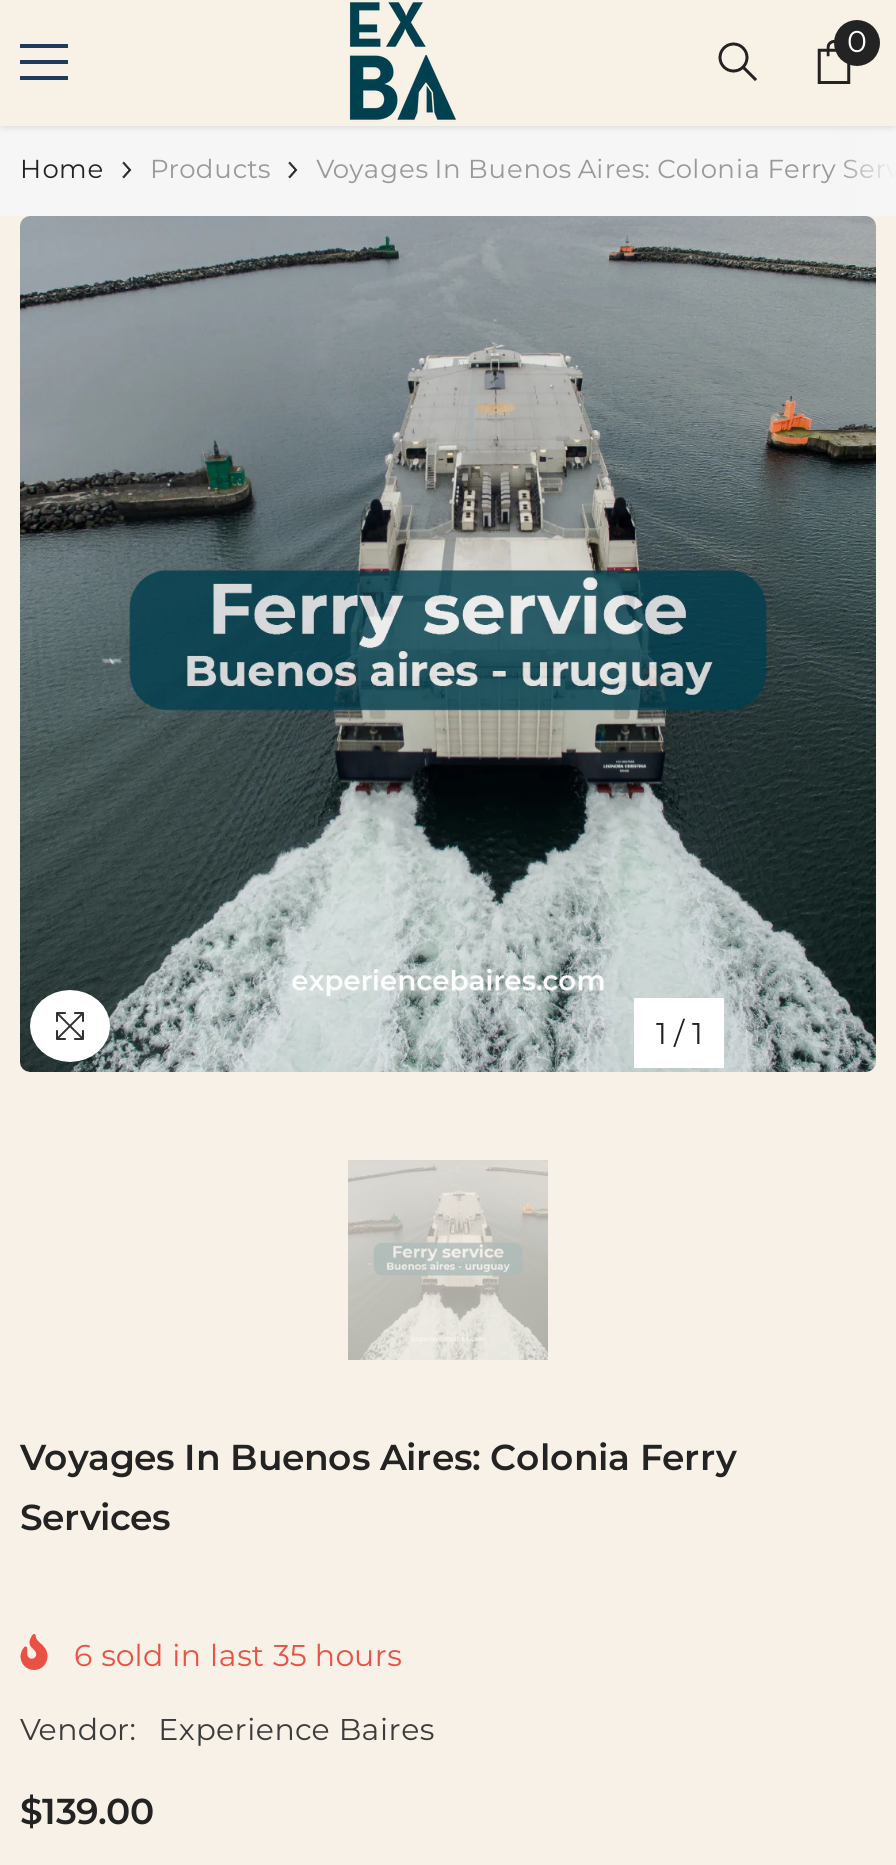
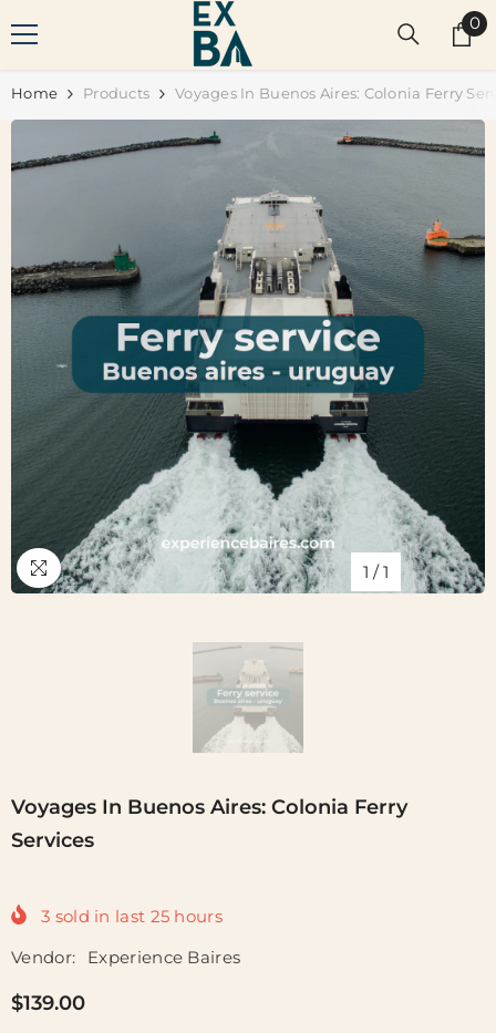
- 6 sold in last 35 hours
+ 3 sold in last 25 hours
